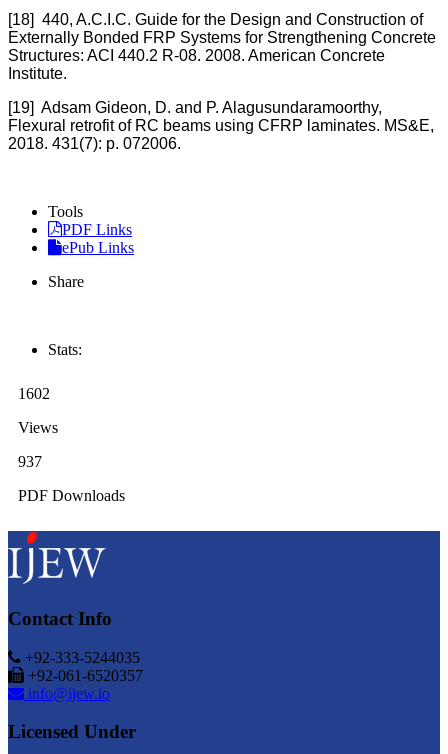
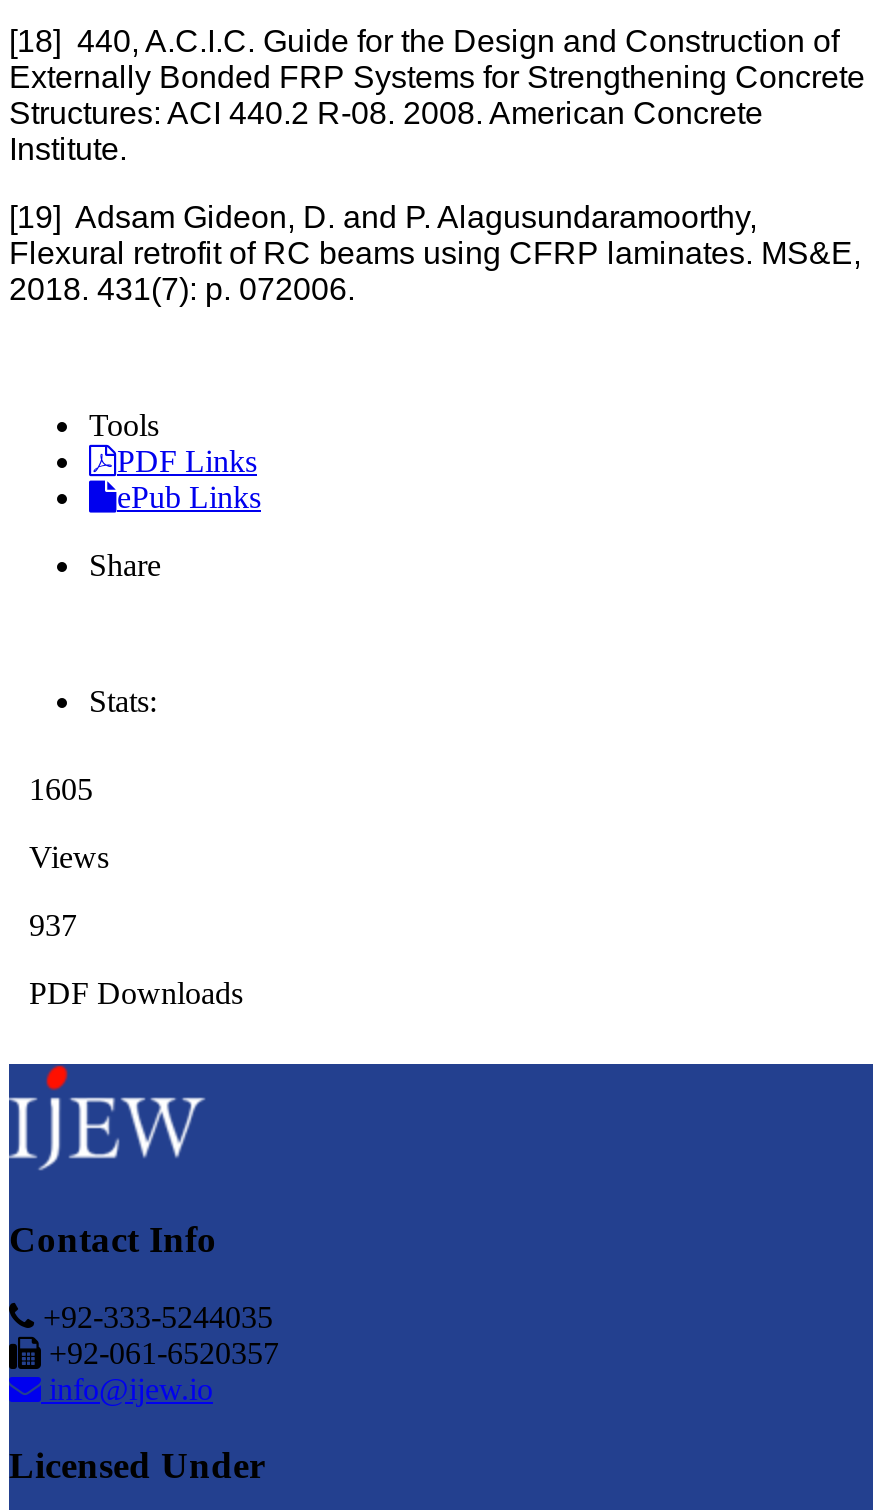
- 1602
+ 1605
